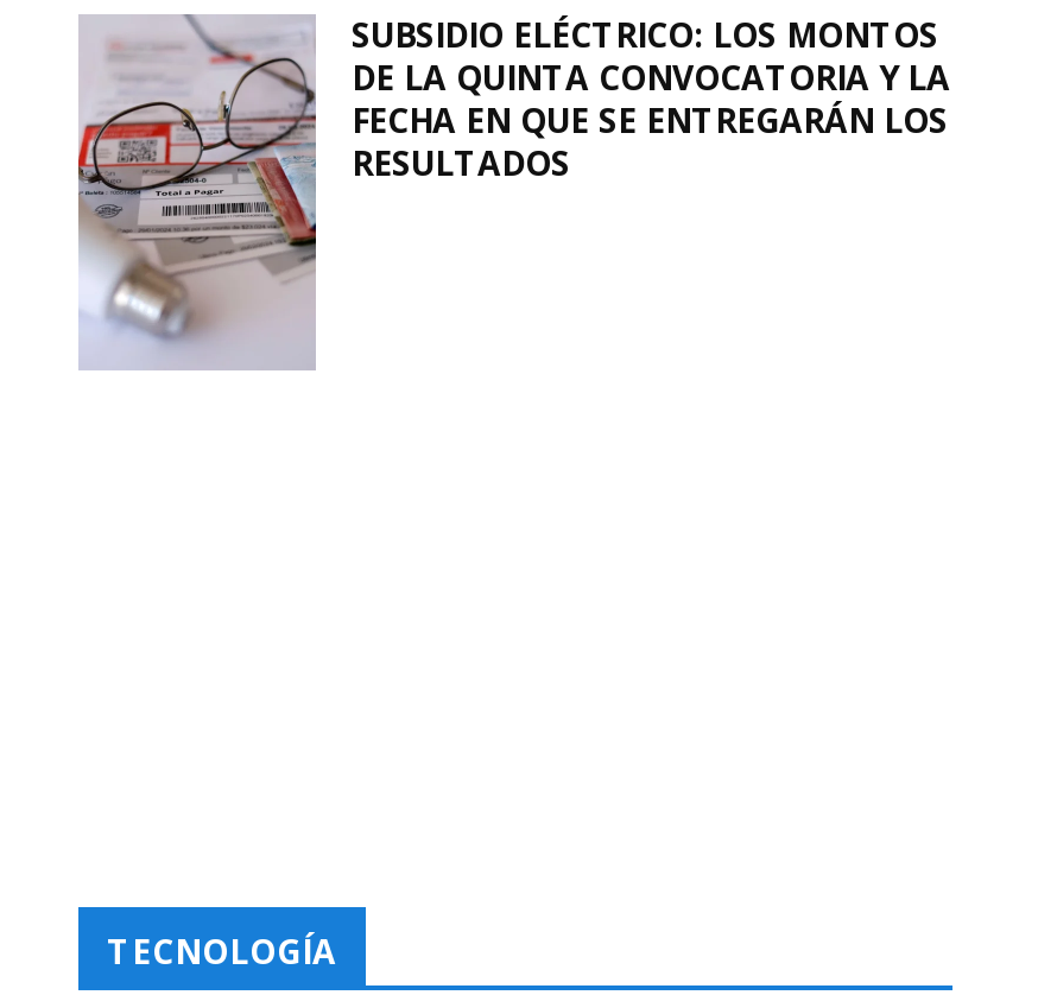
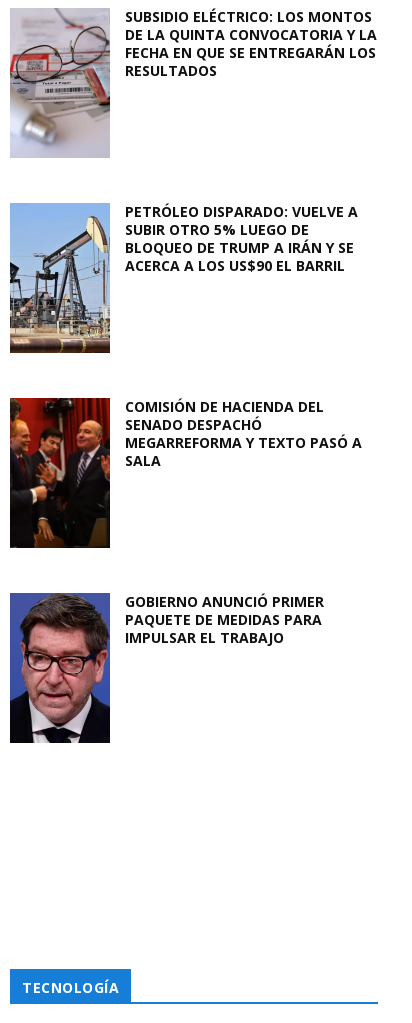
+ [image]
+ PETRÓLEO DISPARADO: VUELVE A
+ SUBIR OTRO 5% LUEGO DE
+ BLOQUEO DE TRUMP A IRÁN Y SE
+ ACERCA A LOS US$90 EL BARRIL

+ [image]
+ COMISIÓN DE HACIENDA DEL
+ SENADO DESPACHÓ
+ MEGARREFORMA Y TEXTO PASÓ A
+ SALA

+ [image]
+ GOBIERNO ANUNCIÓ PRIMER
+ PAQUETE DE MEDIDAS PARA
+ IMPULSAR EL TRABAJO
